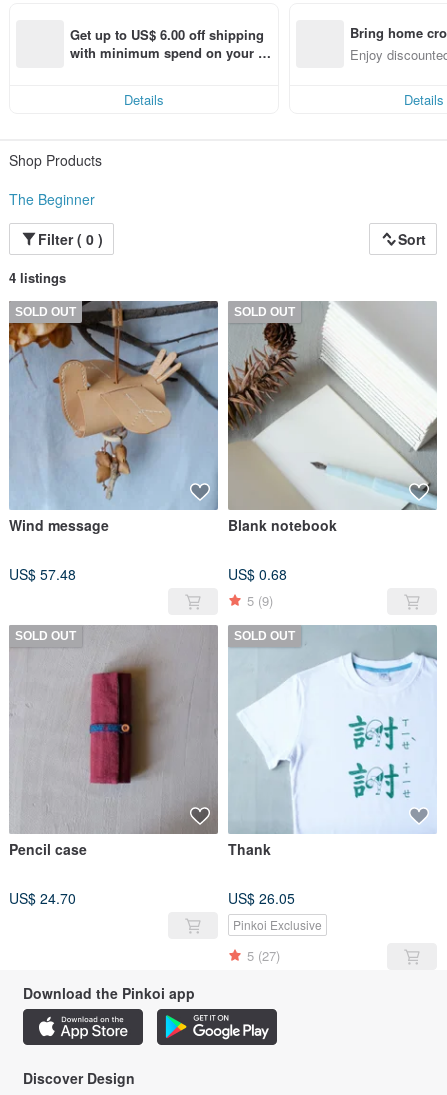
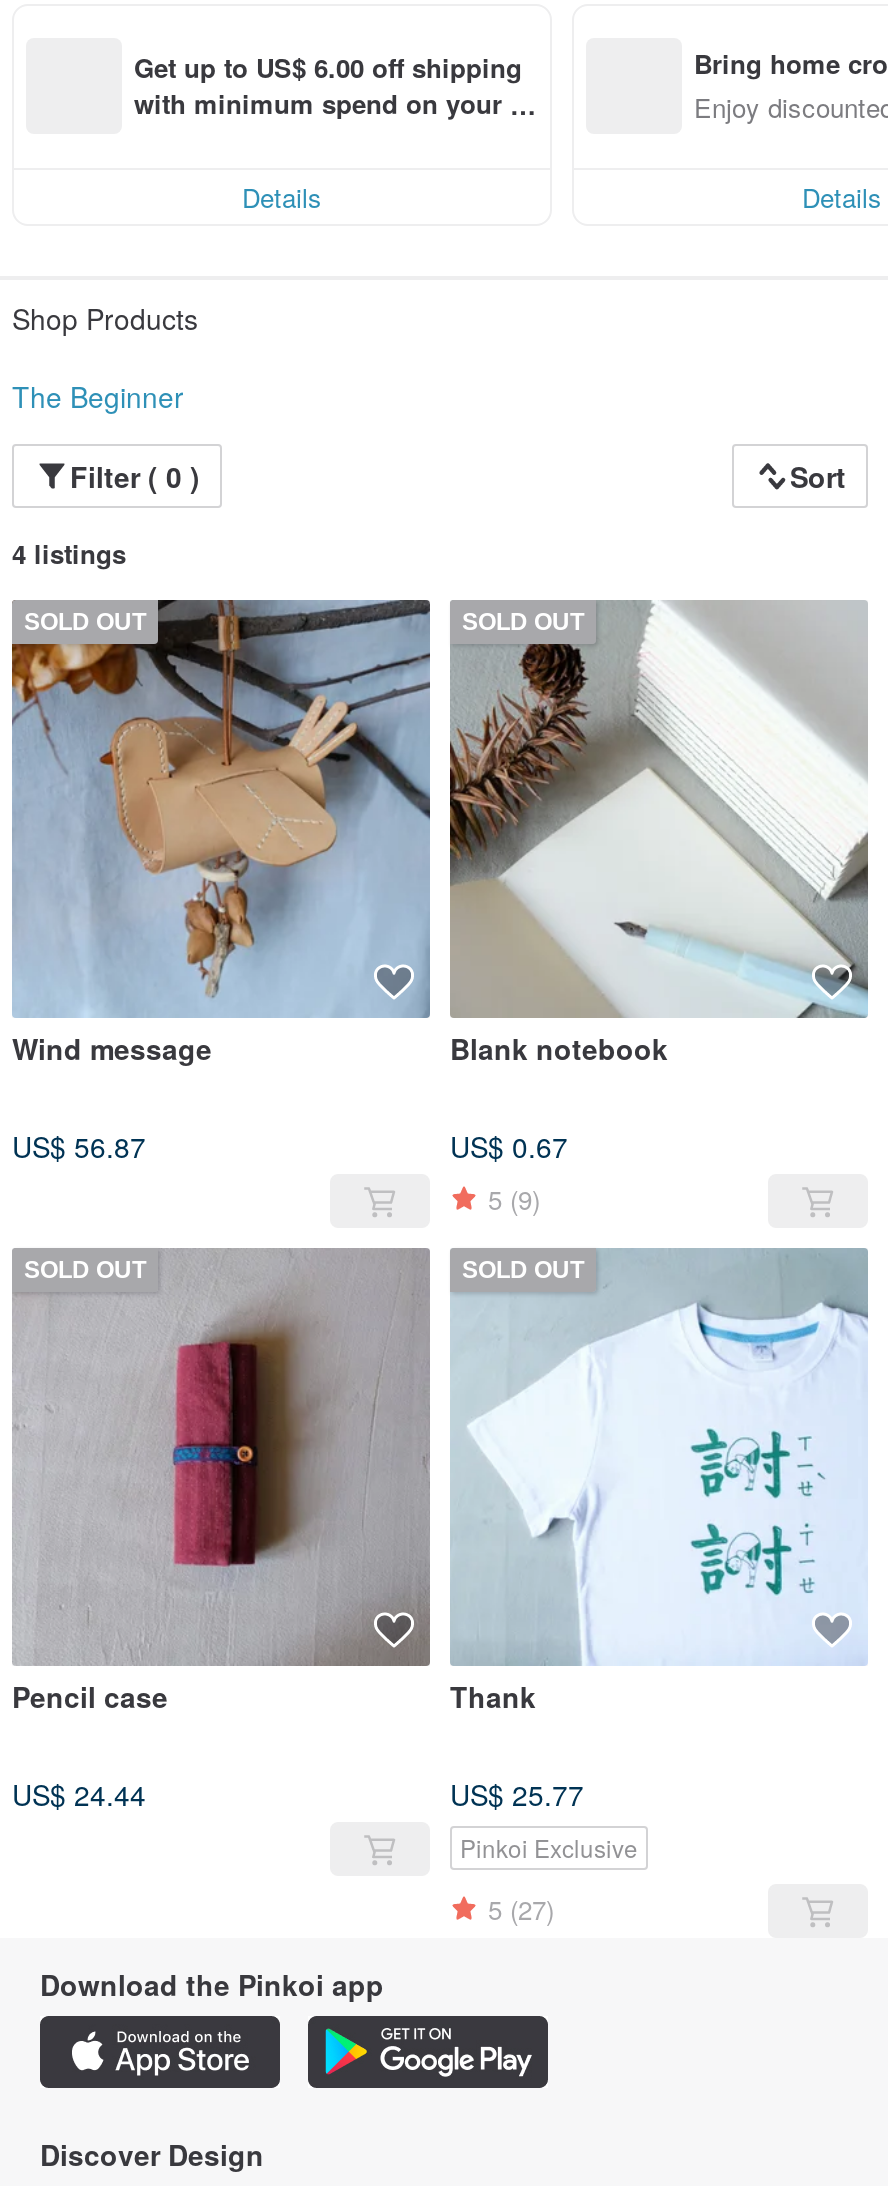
- US$ 57.48
+ US$ 56.87

- US$ 0.68
+ US$ 0.67

- US$ 24.70
+ US$ 24.44

- US$ 26.05
+ US$ 25.77
